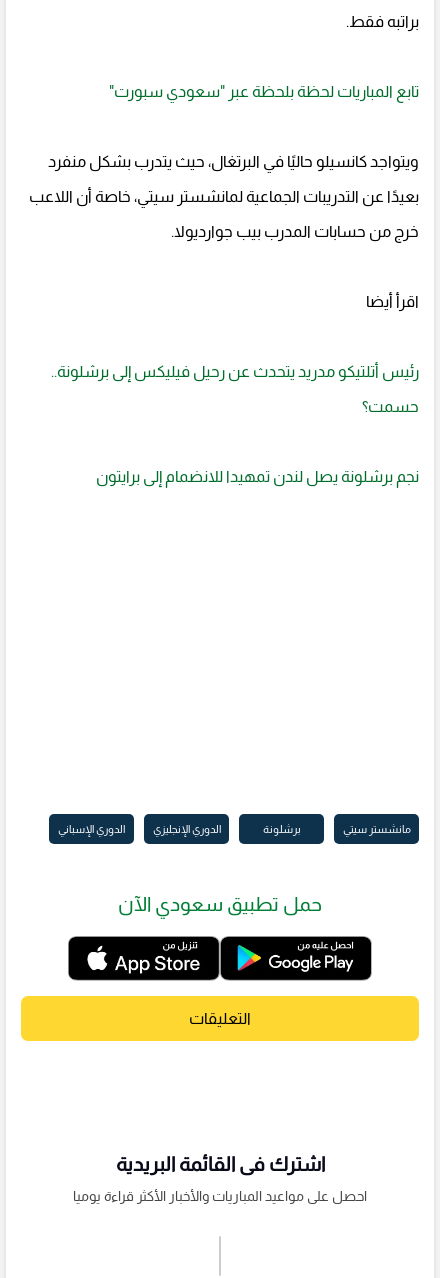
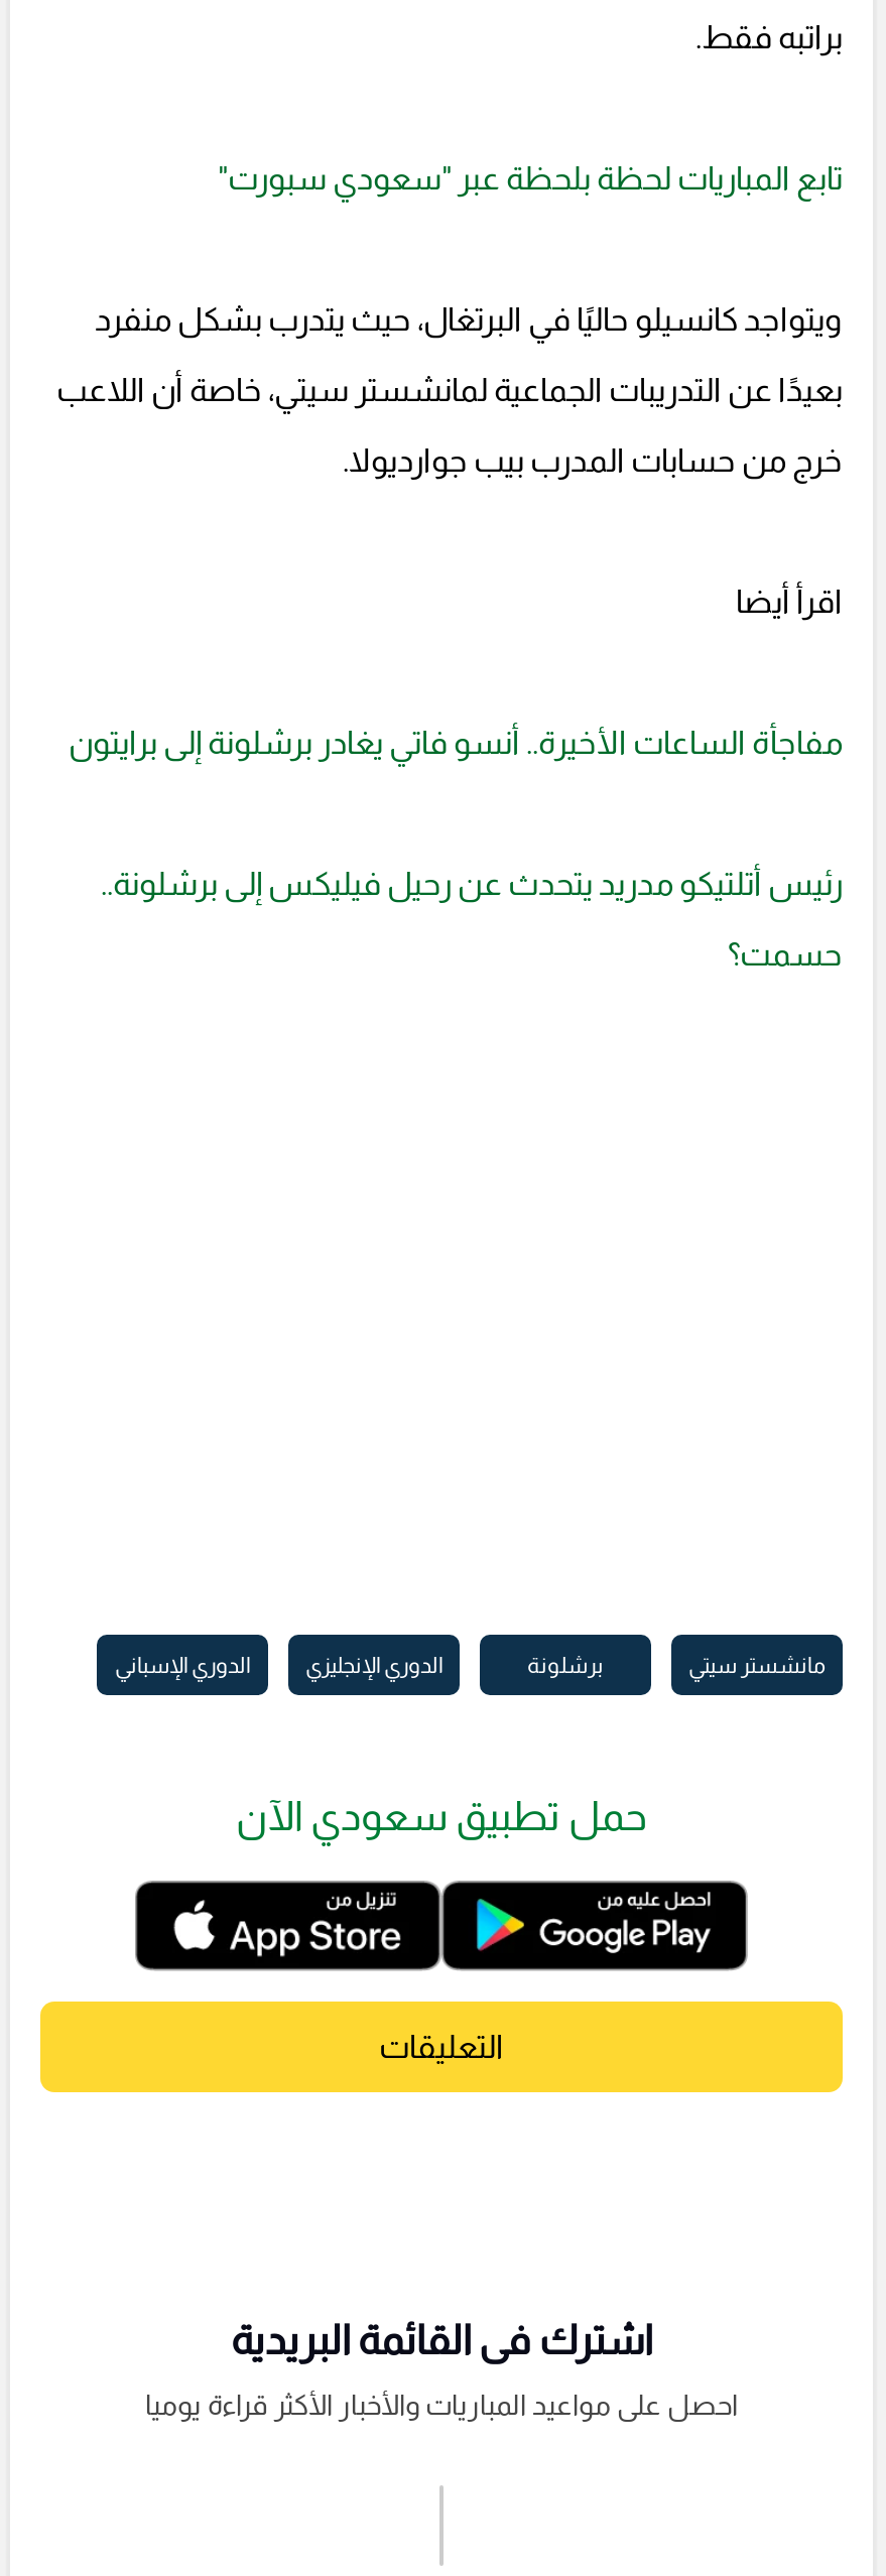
+ مفاجأة الساعات الأخيرة.. أنسو فاتي يغادر برشلونة إلى برايتون

moved down: رئيس أتلتيكو مدريد يتحدث عن رحيل فيليكس إلى برشلونة.. | حسمت؟

- نجم برشلونة يصل لندن تمهيدا للانضمام إلى برايتون
